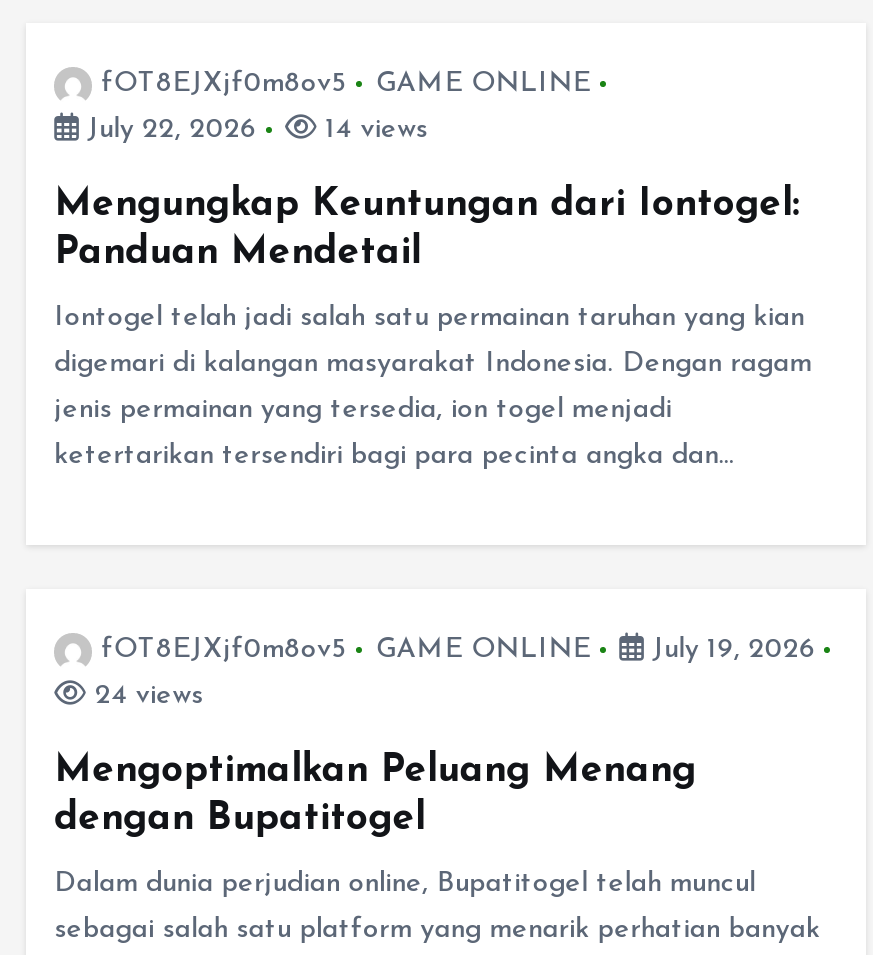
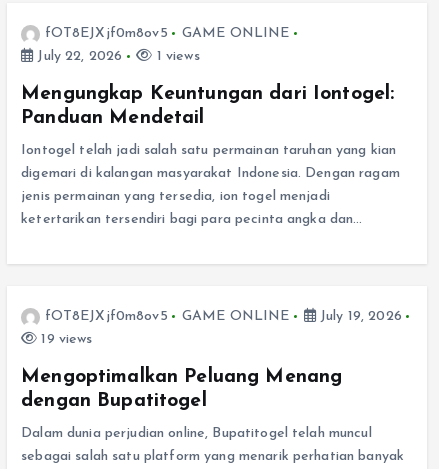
- 14 views
+ 1 views

- 24 views
+ 19 views
